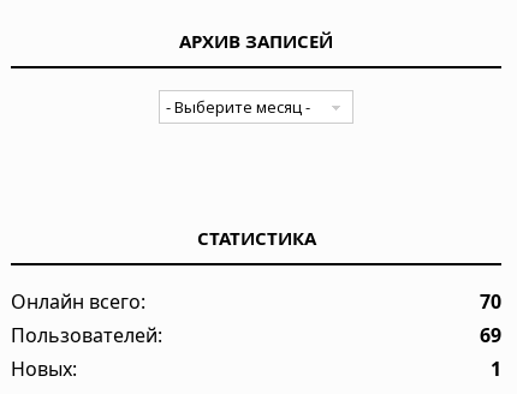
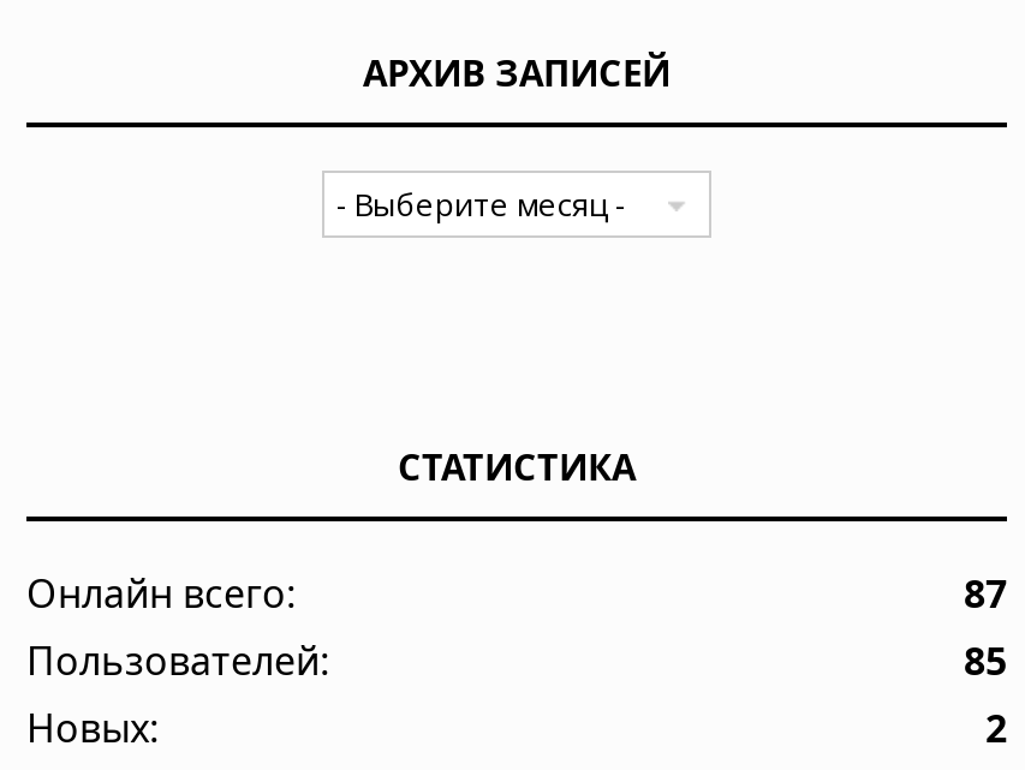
- 70
+ 87

- 69
+ 85

- 1
+ 2
